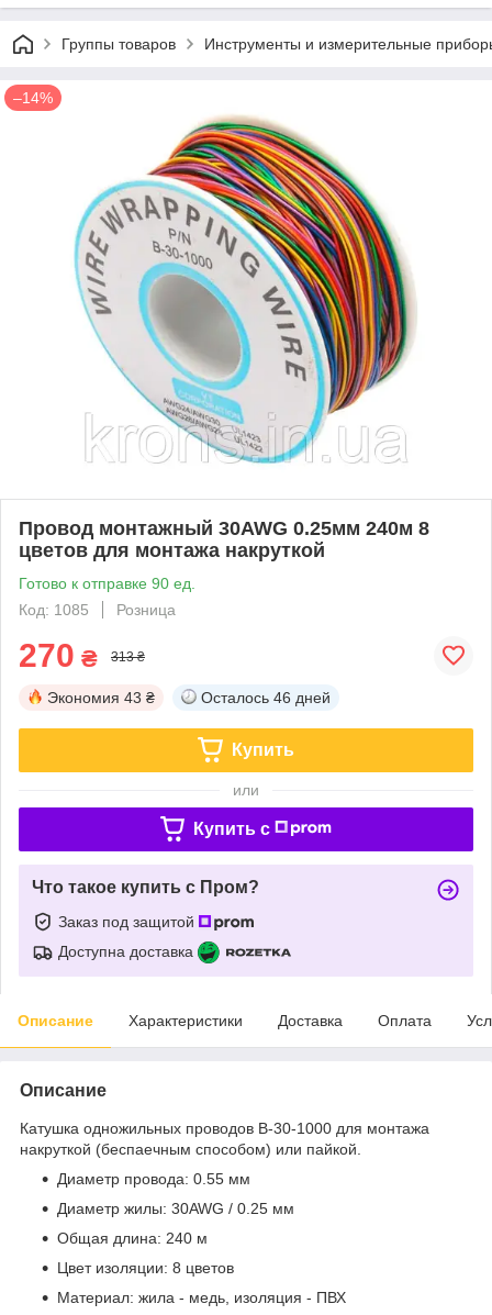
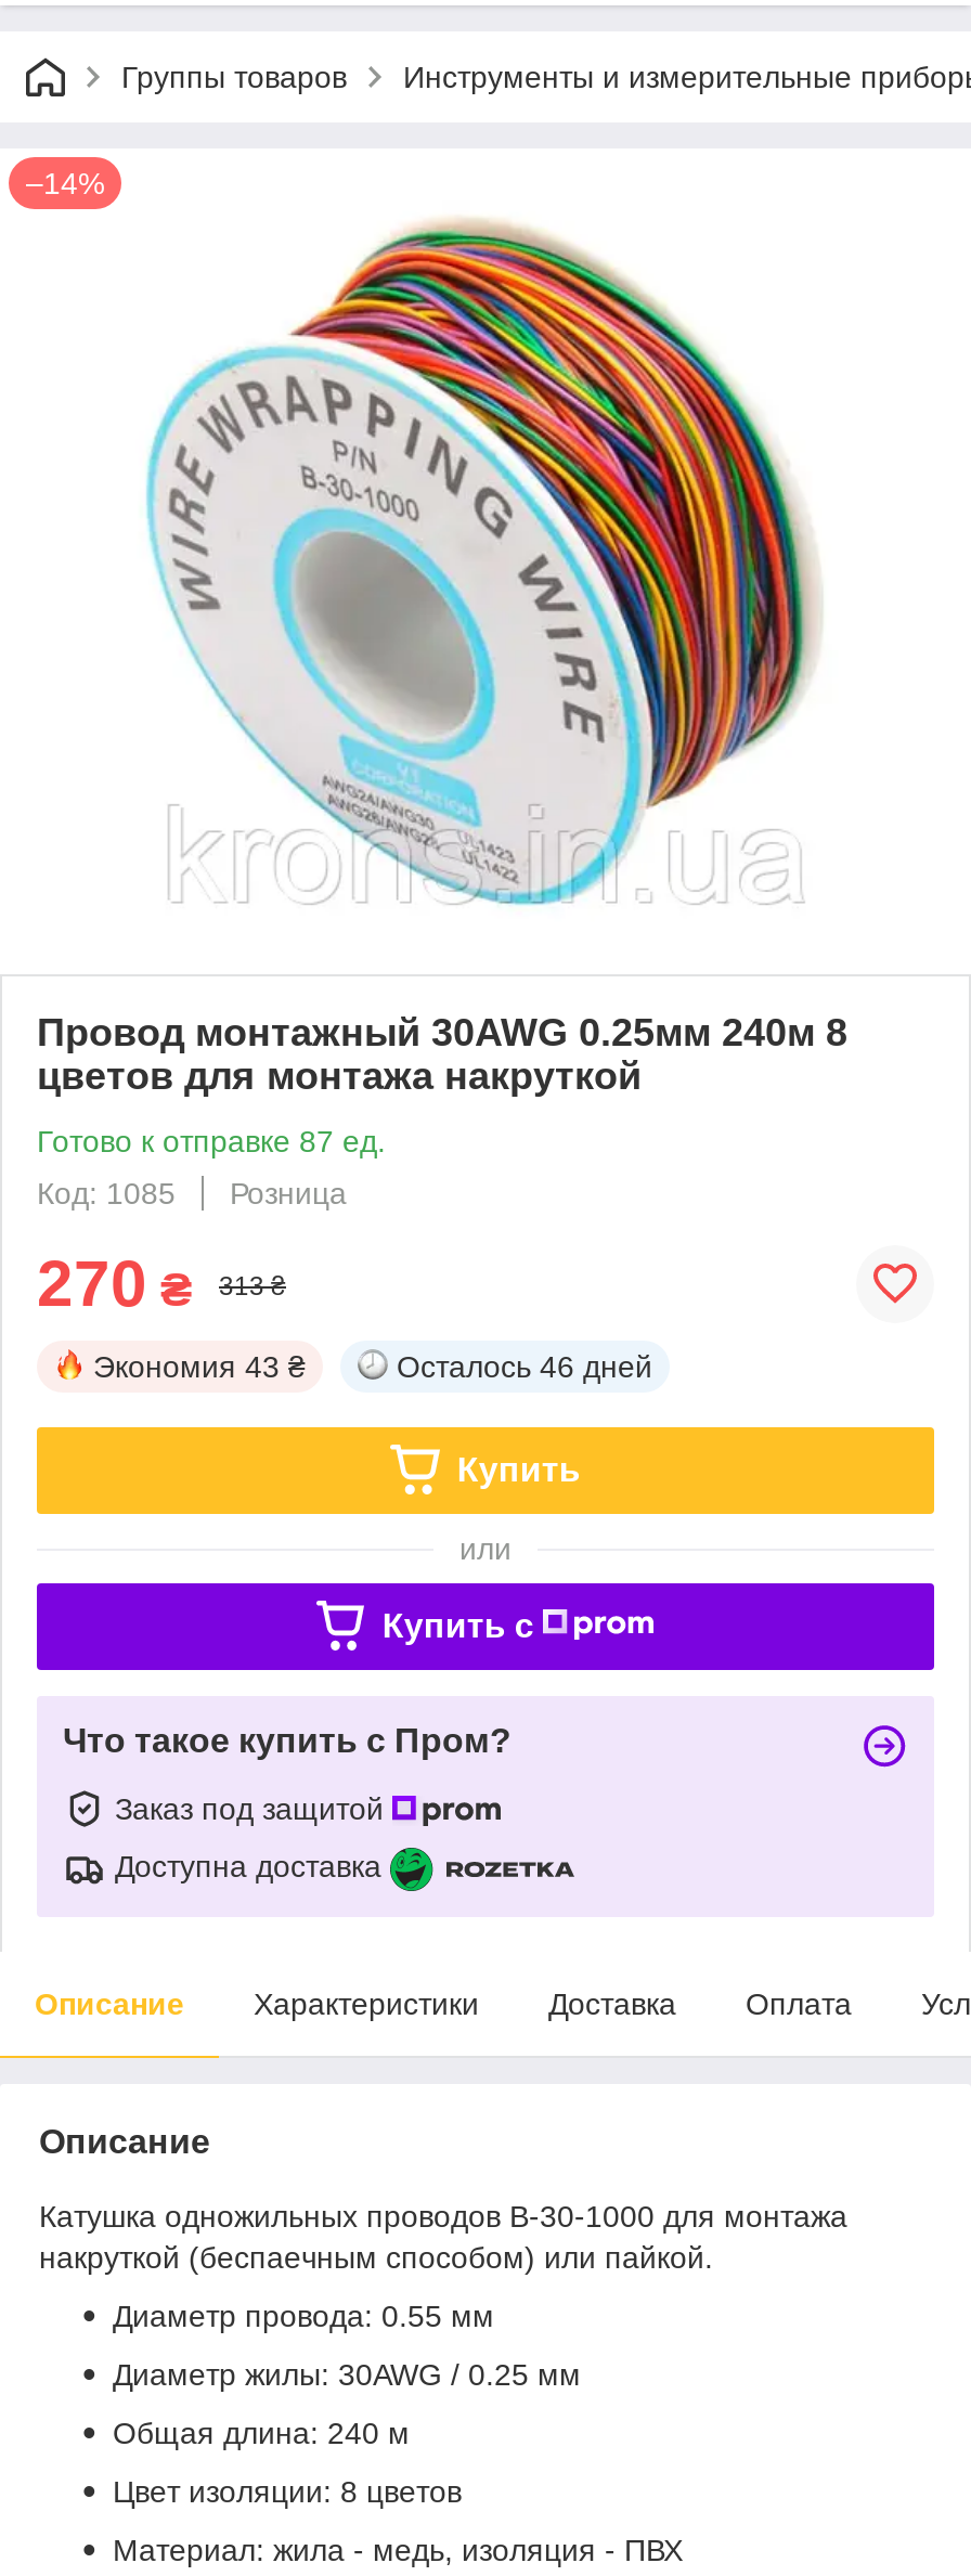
- Готово к отправке 90 ед.
+ Готово к отправке 87 ед.
